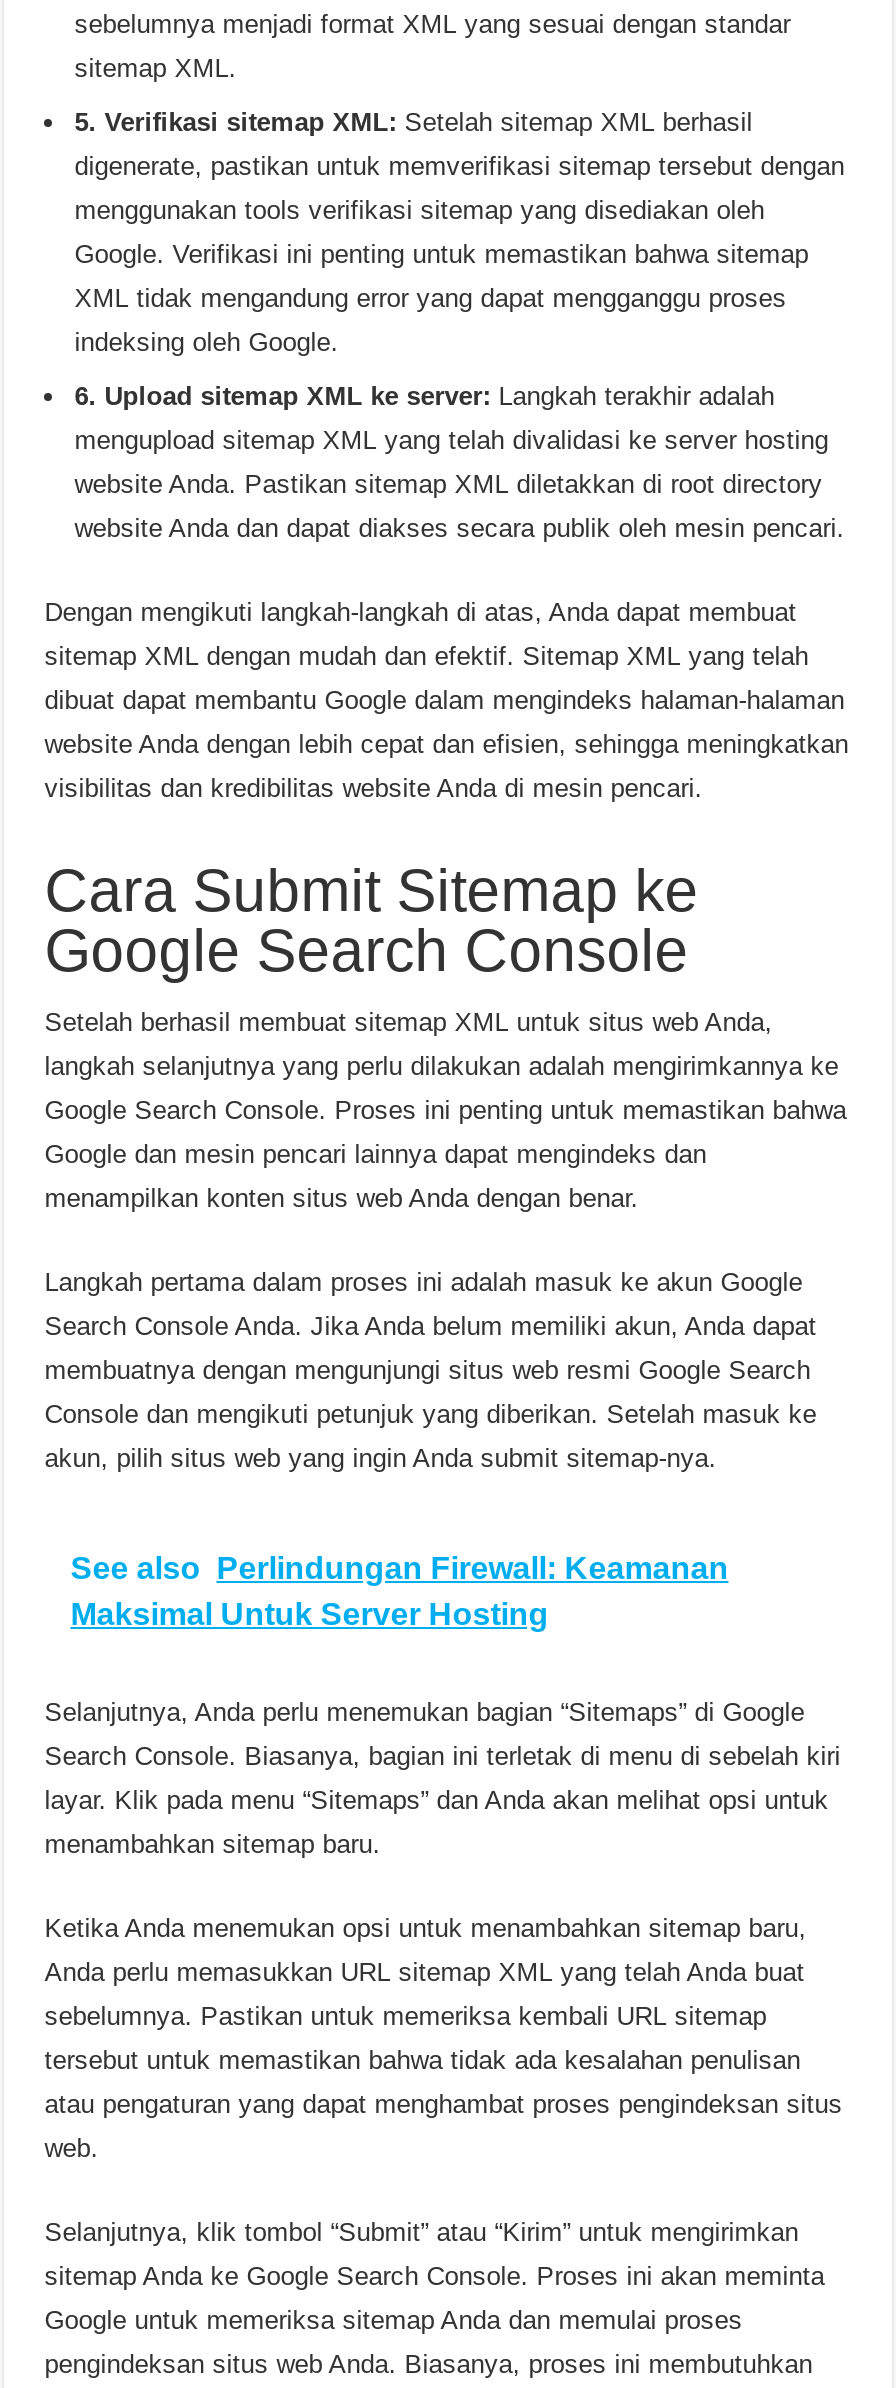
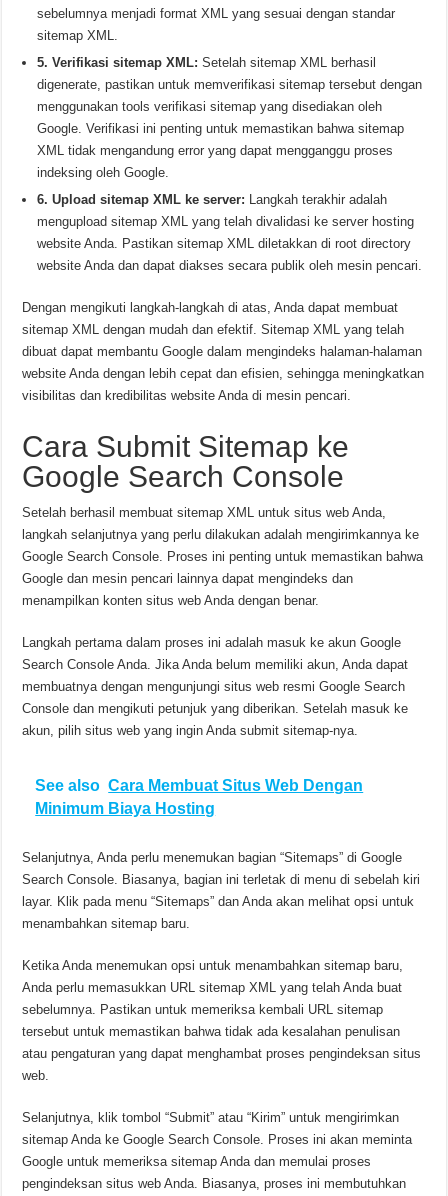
- See also Perlindungan Firewall: Keamanan
- Maksimal Untuk Server Hosting
+ See also Cara Membuat Situs Web Dengan
+ Minimum Biaya Hosting
